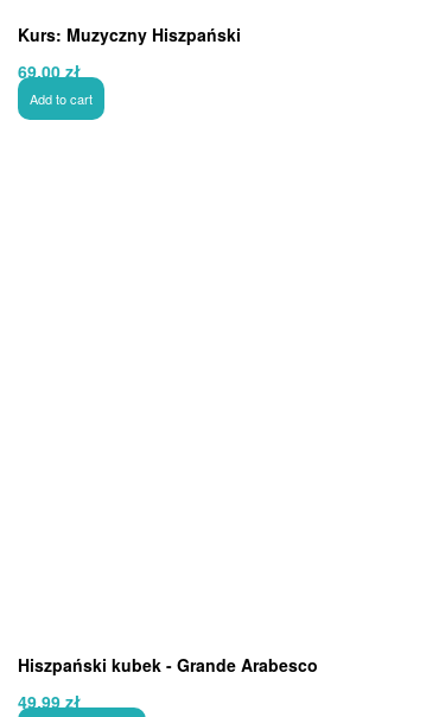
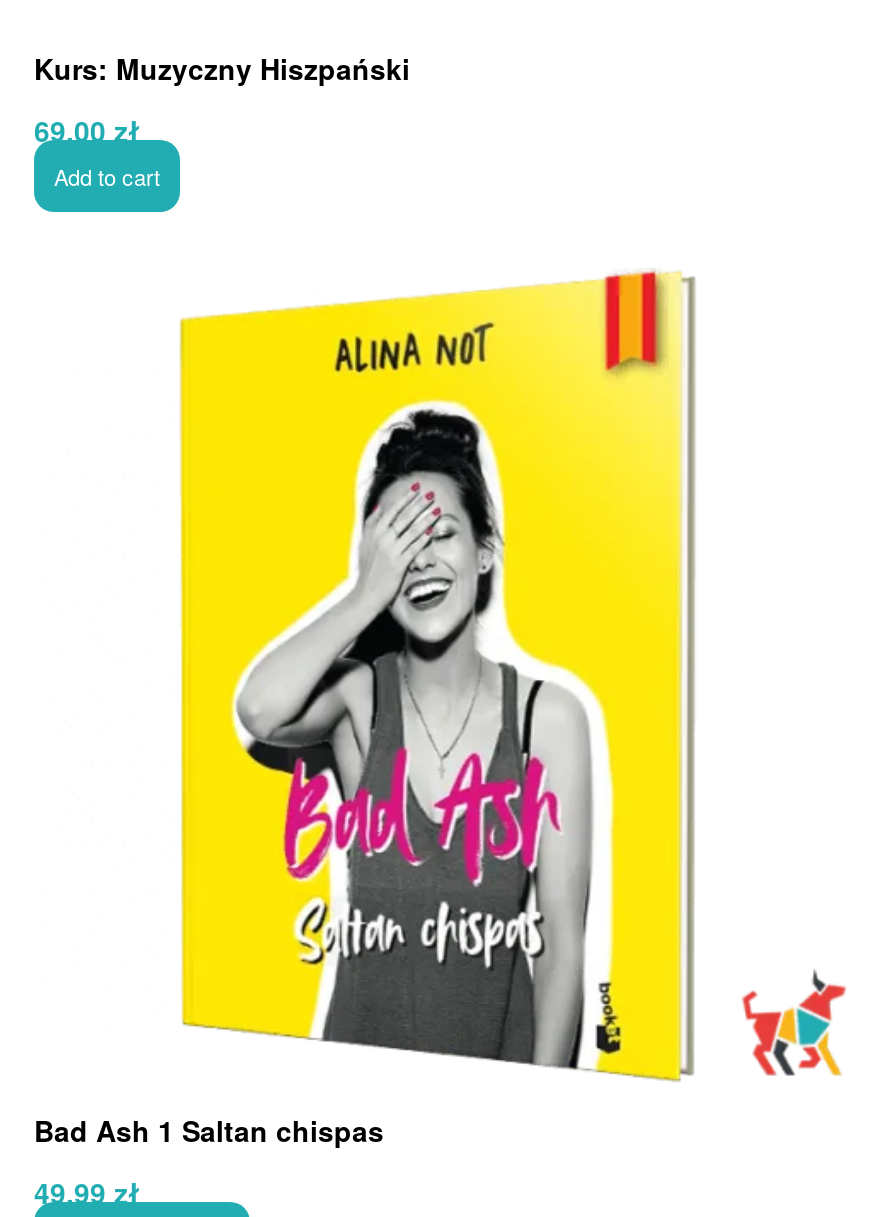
+ [image]

+ [image]

- Hiszpański kubek - Grande Arabesco
+ Bad Ash 1 Saltan chispas
